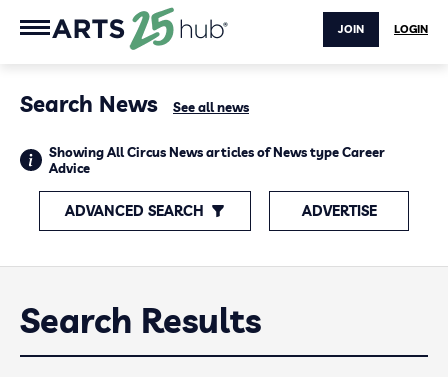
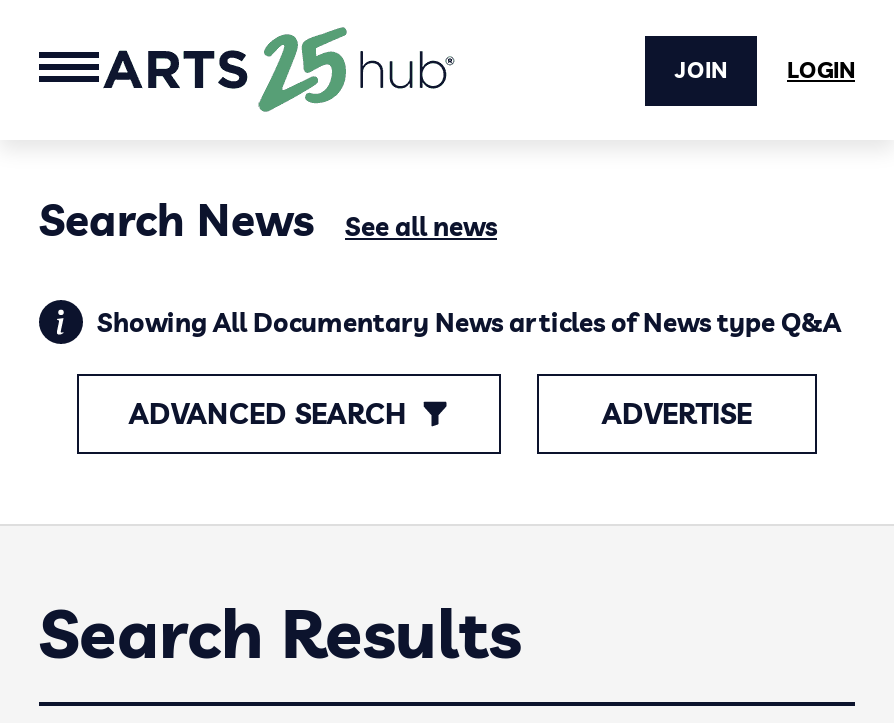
- Showing All Circus News articles of News type Career
- Advice
+ Showing All Documentary News articles of News type Q&A
